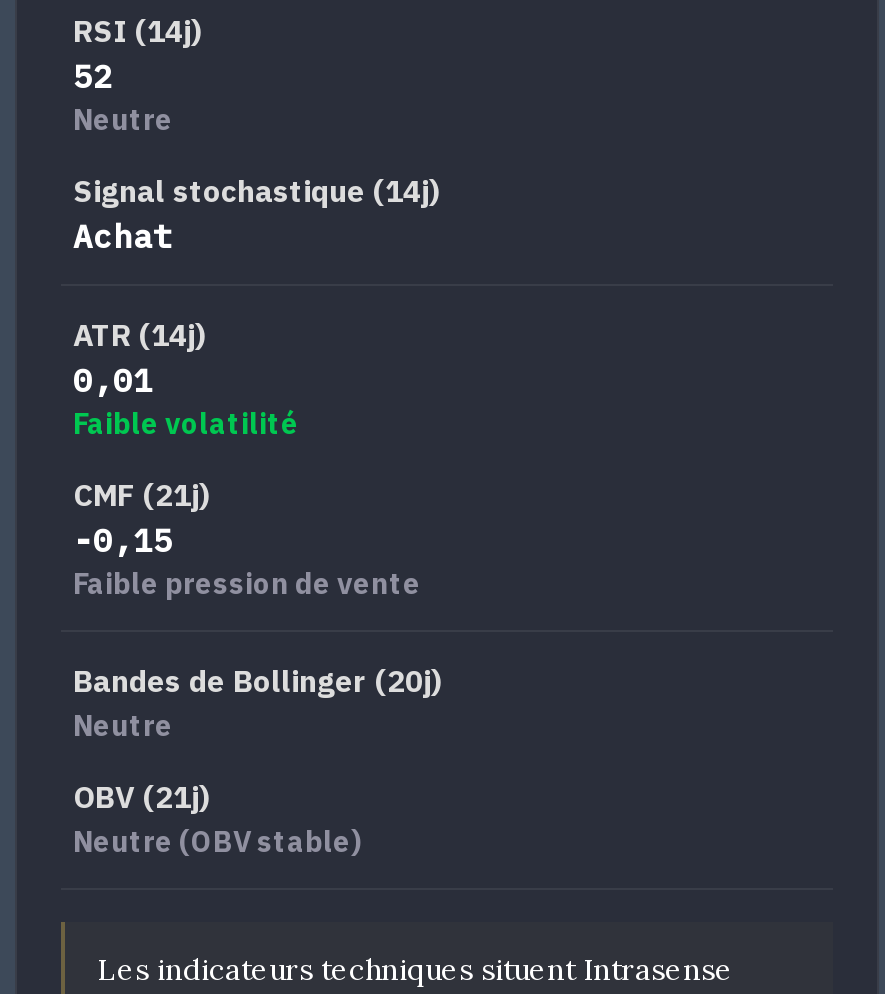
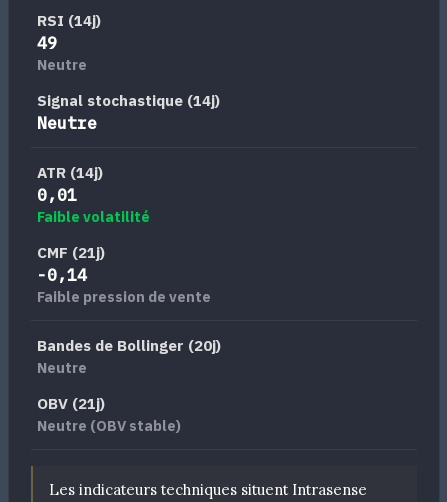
- 52
+ 49

- Achat
+ Neutre

- -0,15
+ -0,14
